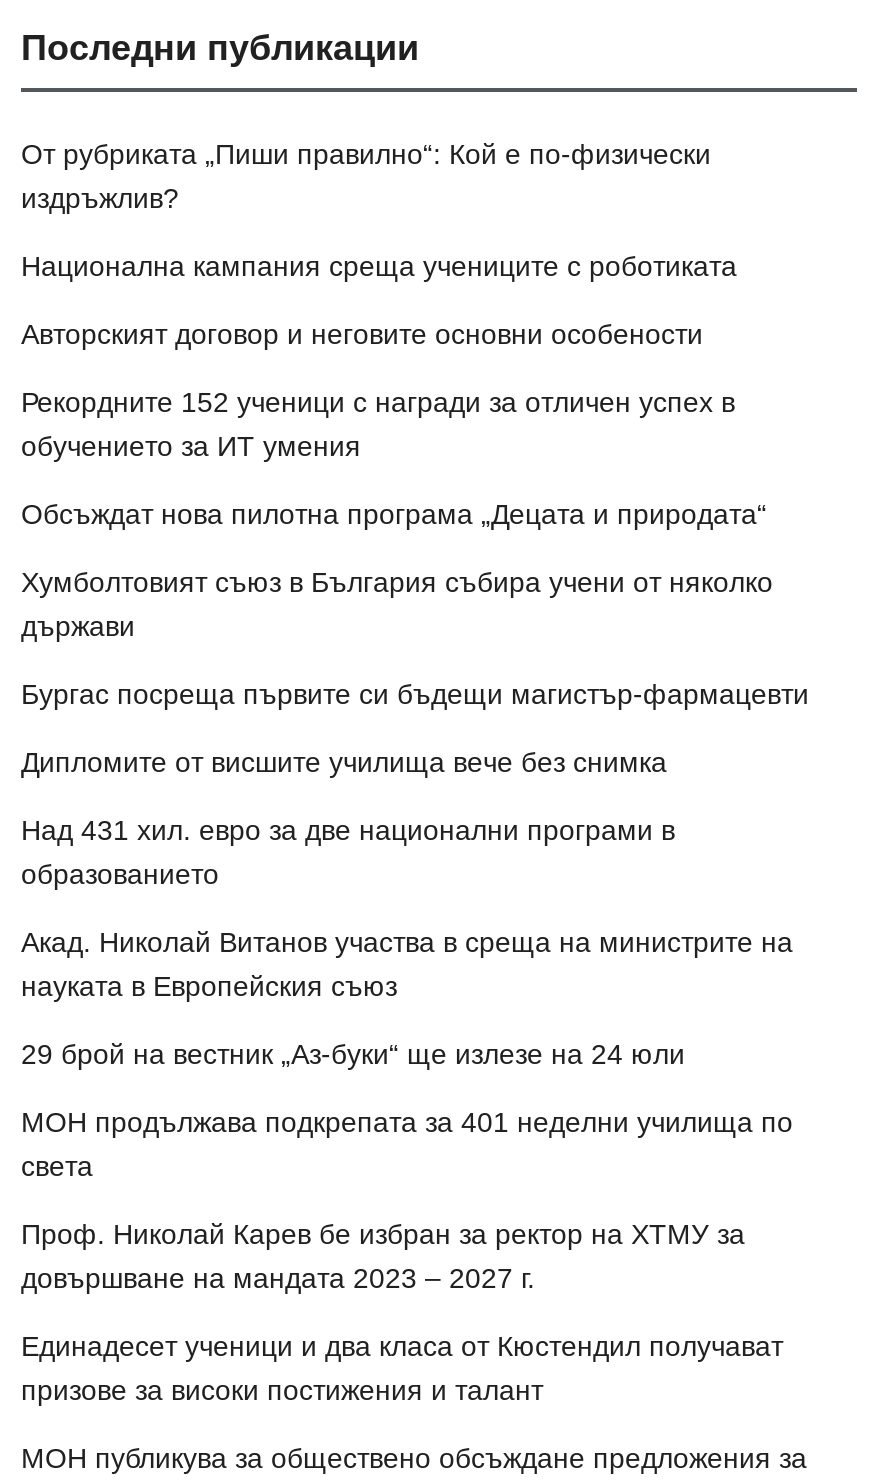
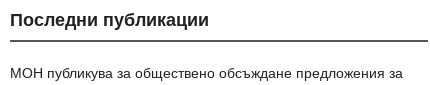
- От рубриката „Пиши правилно“: Кой е по-физически
- издръжлив?
- Национална кампания среща учениците с роботиката
- Авторският договор и неговите основни особености
- Рекордните 152 ученици с награди за отличен успех в
- обучението за ИТ умения
- Обсъждат нова пилотна програма „Децата и природата“
- Хумболтовият съюз в България събира учени от няколко
- държави
- Бургас посреща първите си бъдещи магистър-фармацевти
- Дипломите от висшите училища вече без снимка
- Над 431 хил. евро за две национални програми в
- образованието
- Акад. Николай Витанов участва в среща на министрите на
- науката в Европейския съюз
- 29 брой на вестник „Аз-буки“ ще излезе на 24 юли
- МОН продължава подкрепата за 401 неделни училища по
- света
- Проф. Николай Карев бе избран за ректор на ХТМУ за
- довършване на мандата 2023 – 2027 г.
- Единадесет ученици и два класа от Кюстендил получават
- призове за високи постижения и талант
